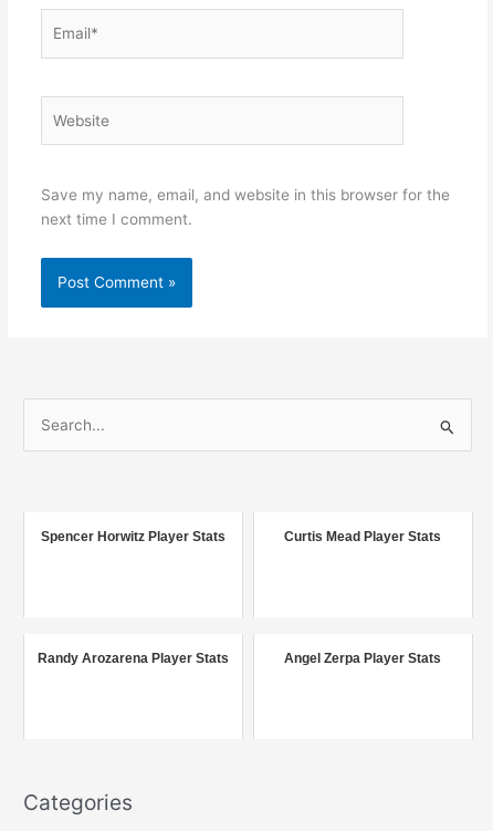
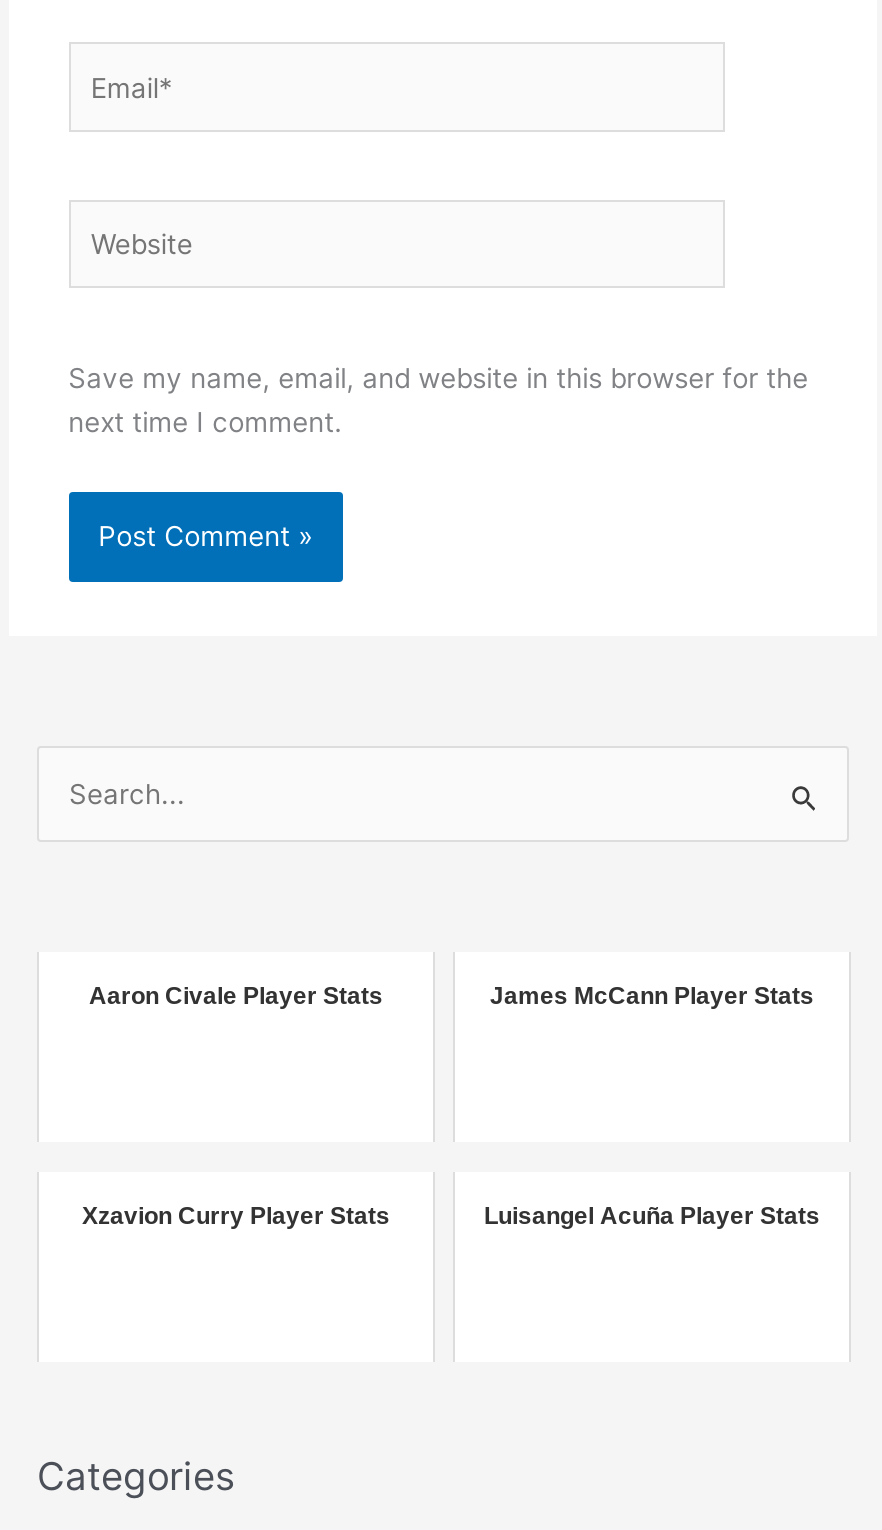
- Spencer Horwitz Player Stats
+ Aaron Civale Player Stats

- Curtis Mead Player Stats
+ James McCann Player Stats

- Randy Arozarena Player Stats
+ Xzavion Curry Player Stats

- Angel Zerpa Player Stats
+ Luisangel Acuña Player Stats
